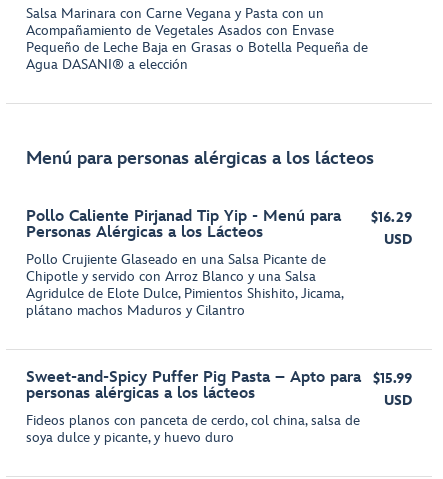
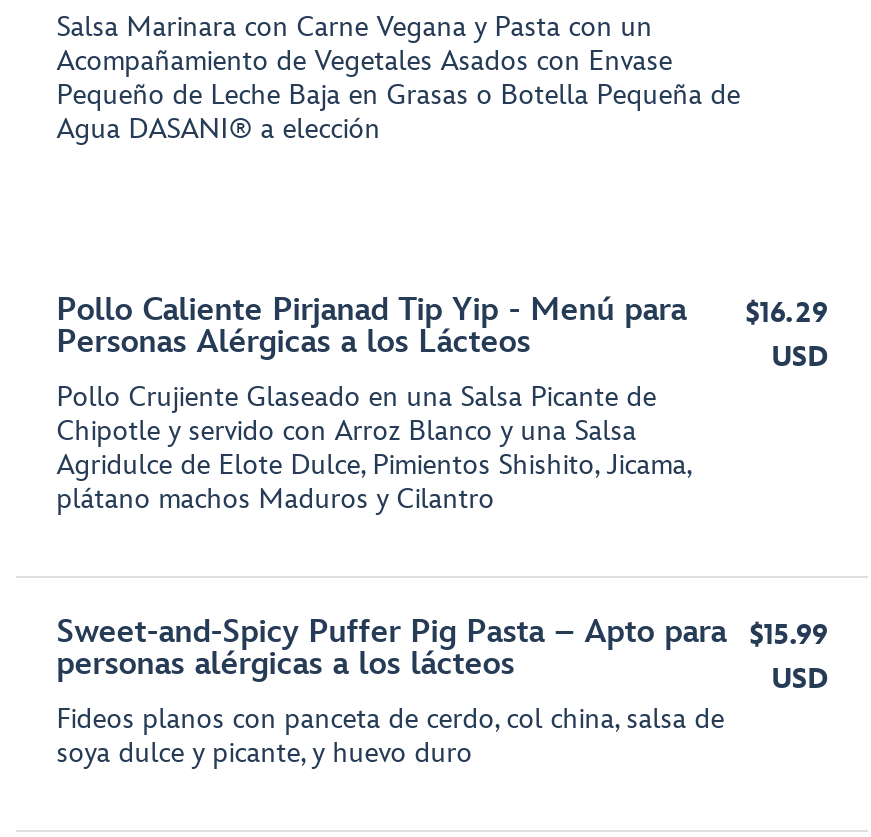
- Menú para personas alérgicas a los lácteos
